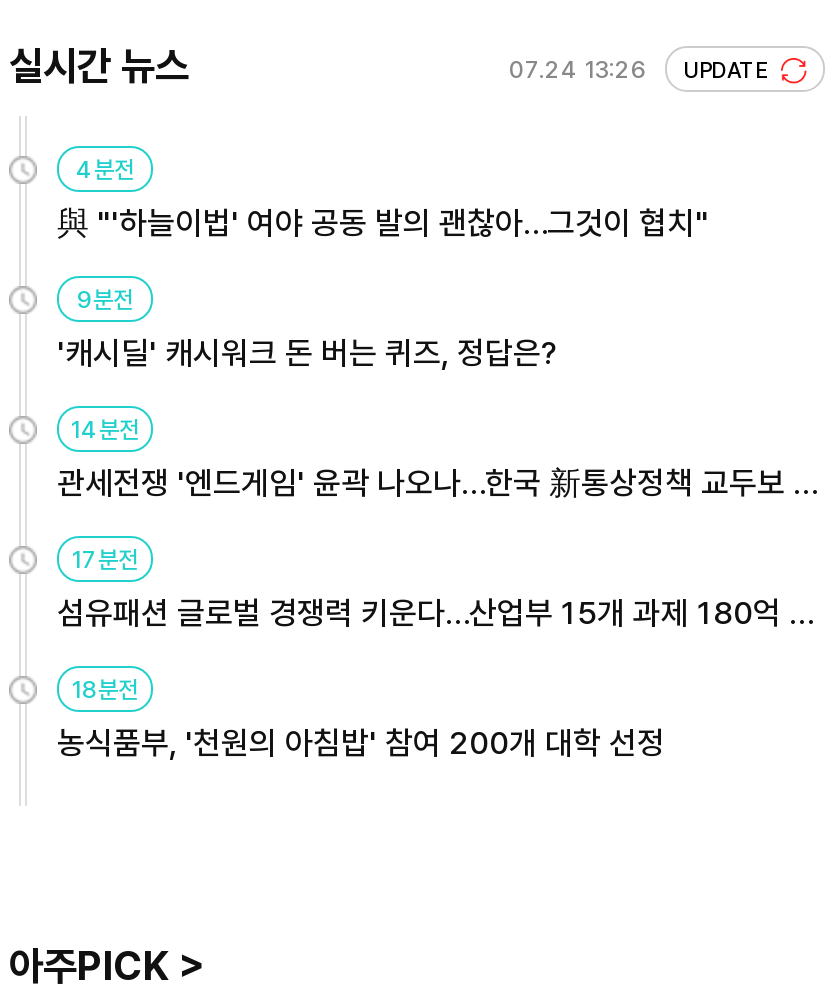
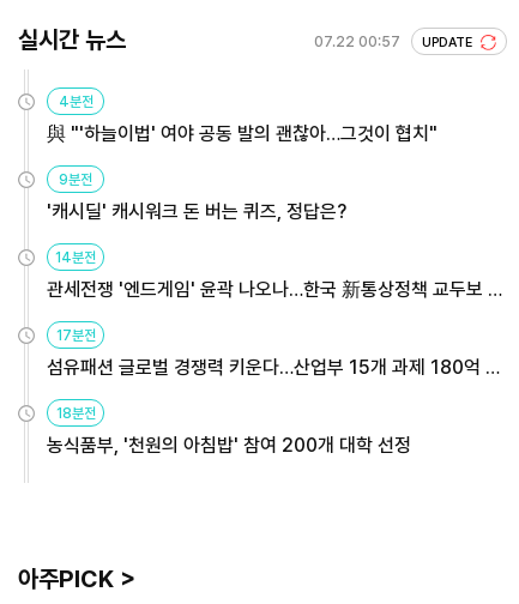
- 07.24 13:26 UPDATE
+ 07.22 00:57 UPDATE
